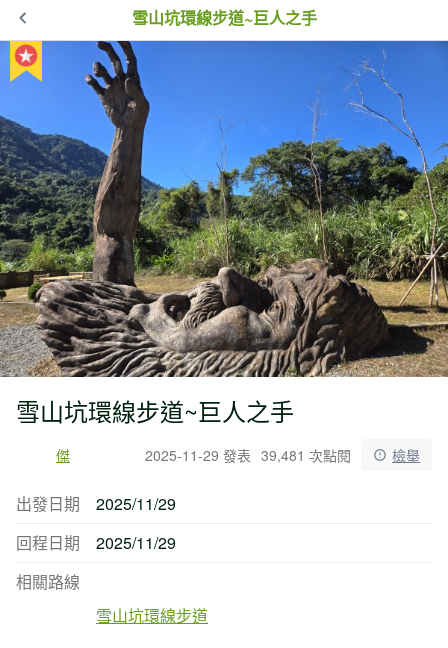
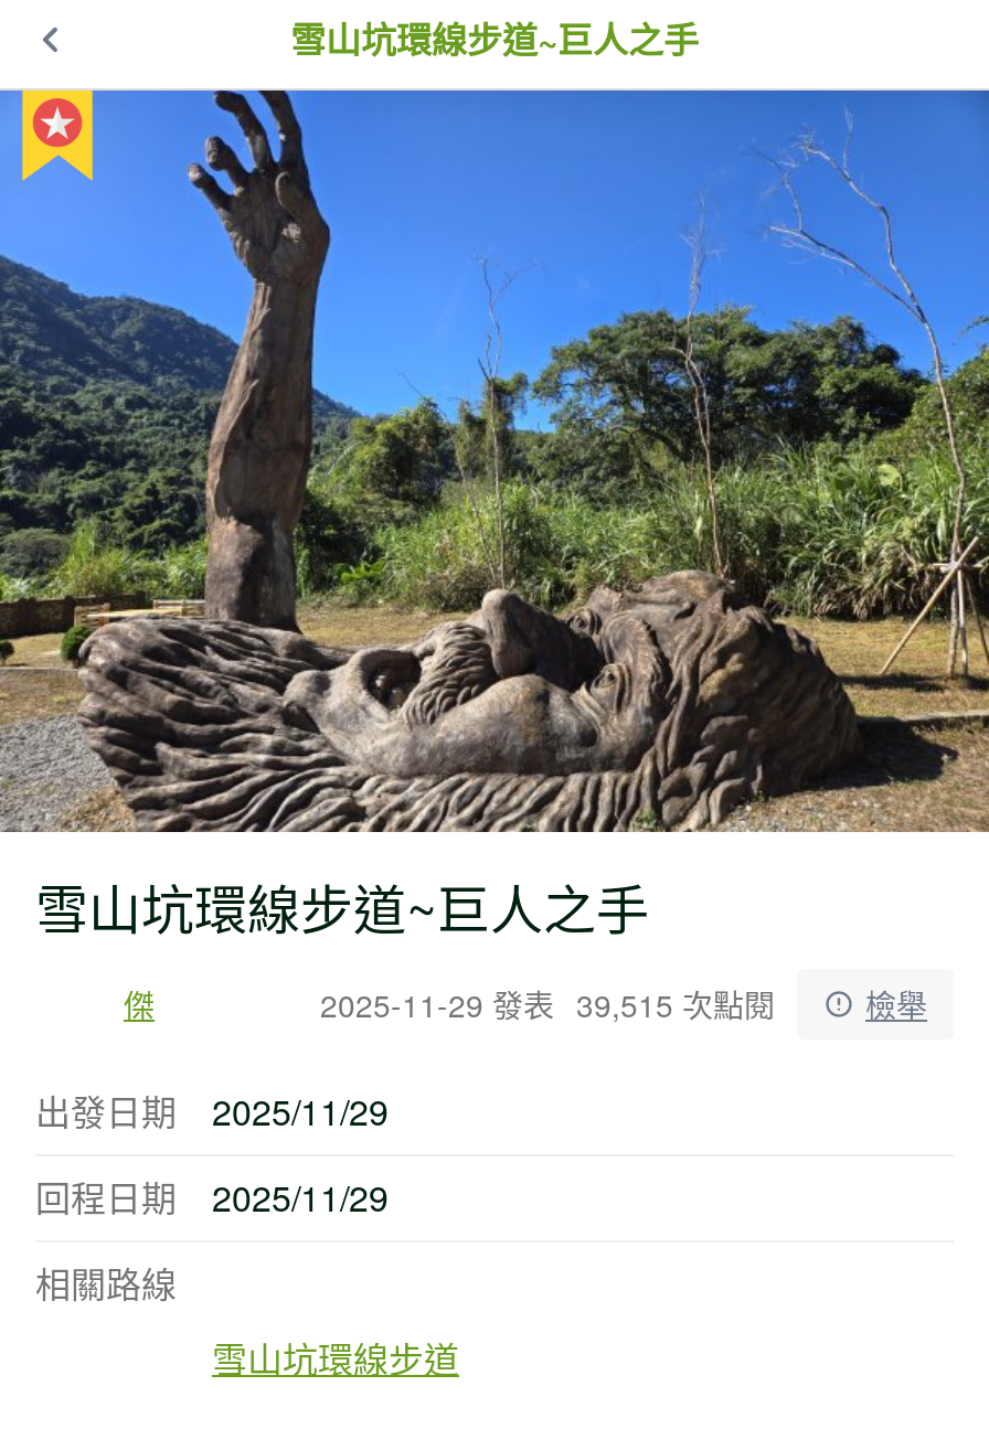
- 2025-11-29 發表 39,481 次點閱
+ 2025-11-29 發表 39,515 次點閱
